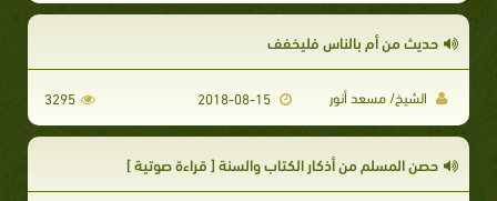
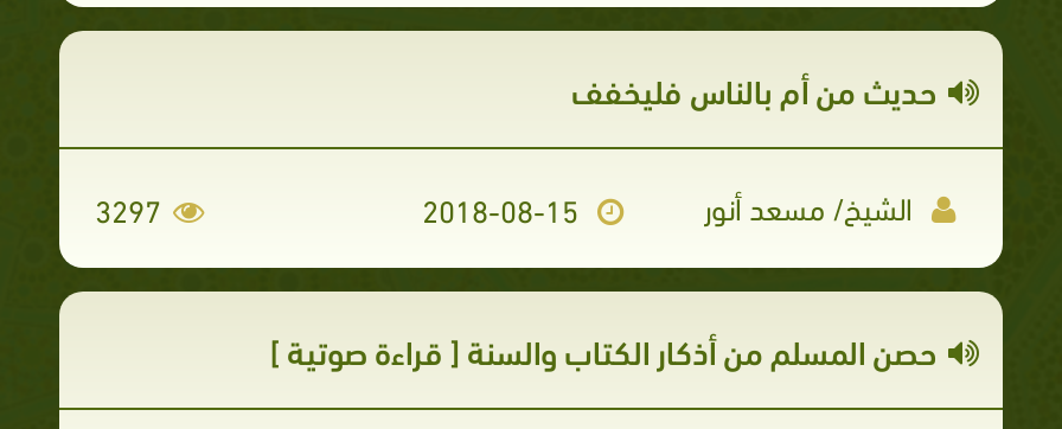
- 3295
+ 3297
